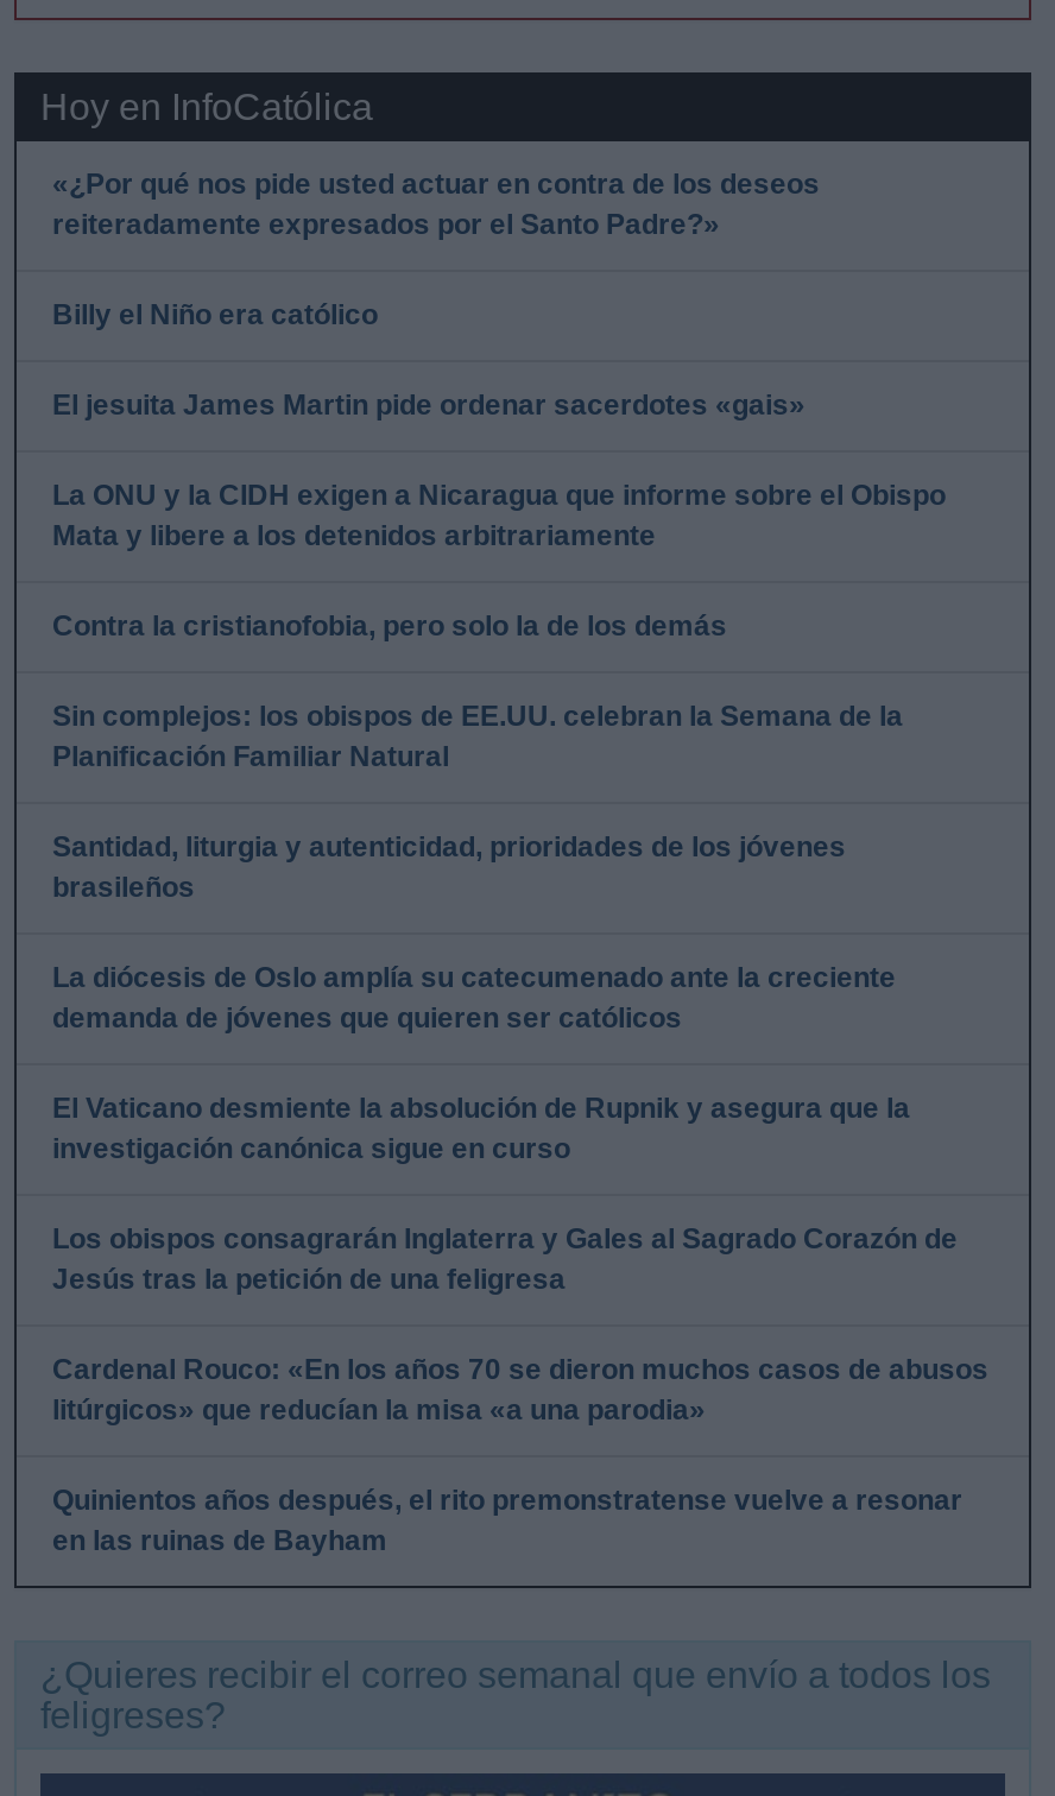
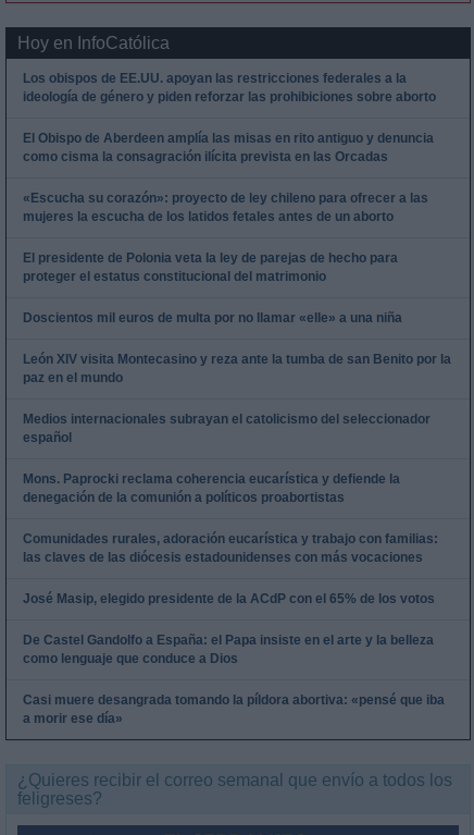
- «¿Por qué nos pide usted actuar en contra de los deseos
- reiteradamente expresados por el Santo Padre?»
+ Los obispos de EE.UU. apoyan las restricciones federales a la
+ ideología de género y piden reforzar las prohibiciones sobre aborto

- Billy el Niño era católico
+ El Obispo de Aberdeen amplía las misas en rito antiguo y denuncia
+ como cisma la consagración ilícita prevista en las Orcadas

- El jesuita James Martin pide ordenar sacerdotes «gais»
+ «Escucha su corazón»: proyecto de ley chileno para ofrecer a las
+ mujeres la escucha de los latidos fetales antes de un aborto

- La ONU y la CIDH exigen a Nicaragua que informe sobre el Obispo
- Mata y libere a los detenidos arbitrariamente
+ El presidente de Polonia veta la ley de parejas de hecho para
+ proteger el estatus constitucional del matrimonio

- Contra la cristianofobia, pero solo la de los demás
+ Doscientos mil euros de multa por no llamar «elle» a una niña

- Sin complejos: los obispos de EE.UU. celebran la Semana de la
- Planificación Familiar Natural
+ León XIV visita Montecasino y reza ante la tumba de san Benito por la
+ paz en el mundo

- Santidad, liturgia y autenticidad, prioridades de los jóvenes
- brasileños
+ Medios internacionales subrayan el catolicismo del seleccionador
+ español

- La diócesis de Oslo amplía su catecumenado ante la creciente
- demanda de jóvenes que quieren ser católicos
+ Mons. Paprocki reclama coherencia eucarística y defiende la
+ denegación de la comunión a políticos proabortistas

- El Vaticano desmiente la absolución de Rupnik y asegura que la
- investigación canónica sigue en curso
+ Comunidades rurales, adoración eucarística y trabajo con familias:
+ las claves de las diócesis estadounidenses con más vocaciones

- Los obispos consagrarán Inglaterra y Gales al Sagrado Corazón de
- Jesús tras la petición de una feligresa
+ José Masip, elegido presidente de la ACdP con el 65% de los votos

- Cardenal Rouco: «En los años 70 se dieron muchos casos de abusos
- litúrgicos» que reducían la misa «a una parodia»
+ De Castel Gandolfo a España: el Papa insiste en el arte y la belleza
+ como lenguaje que conduce a Dios

- Quinientos años después, el rito premonstratense vuelve a resonar
- en las ruinas de Bayham
+ Casi muere desangrada tomando la píldora abortiva: «pensé que iba
+ a morir ese día»
